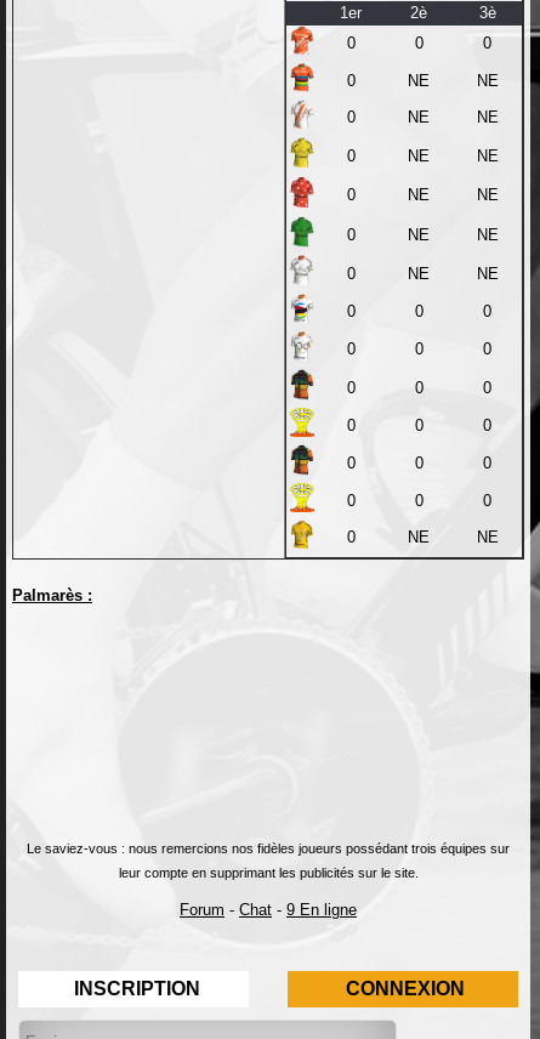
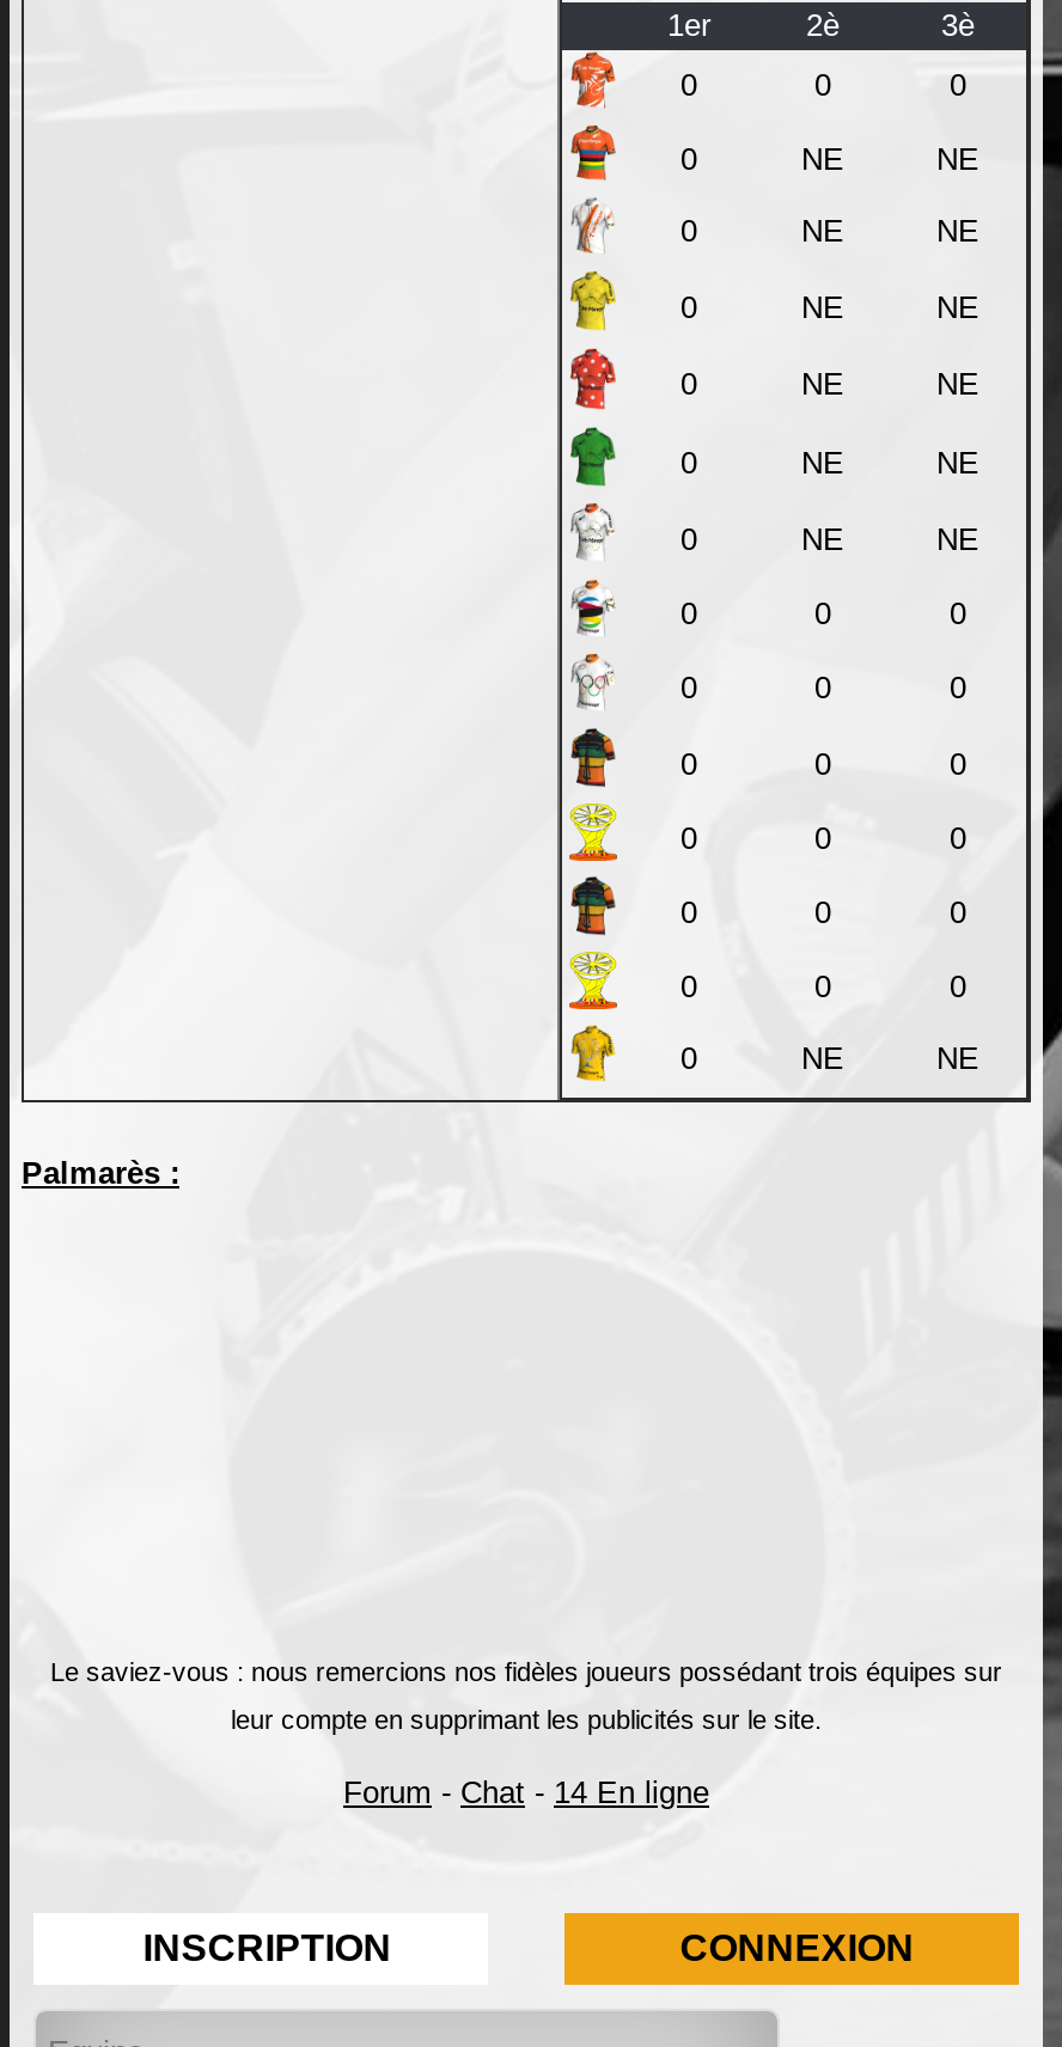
- Forum - Chat - 9 En ligne
+ Forum - Chat - 14 En ligne
